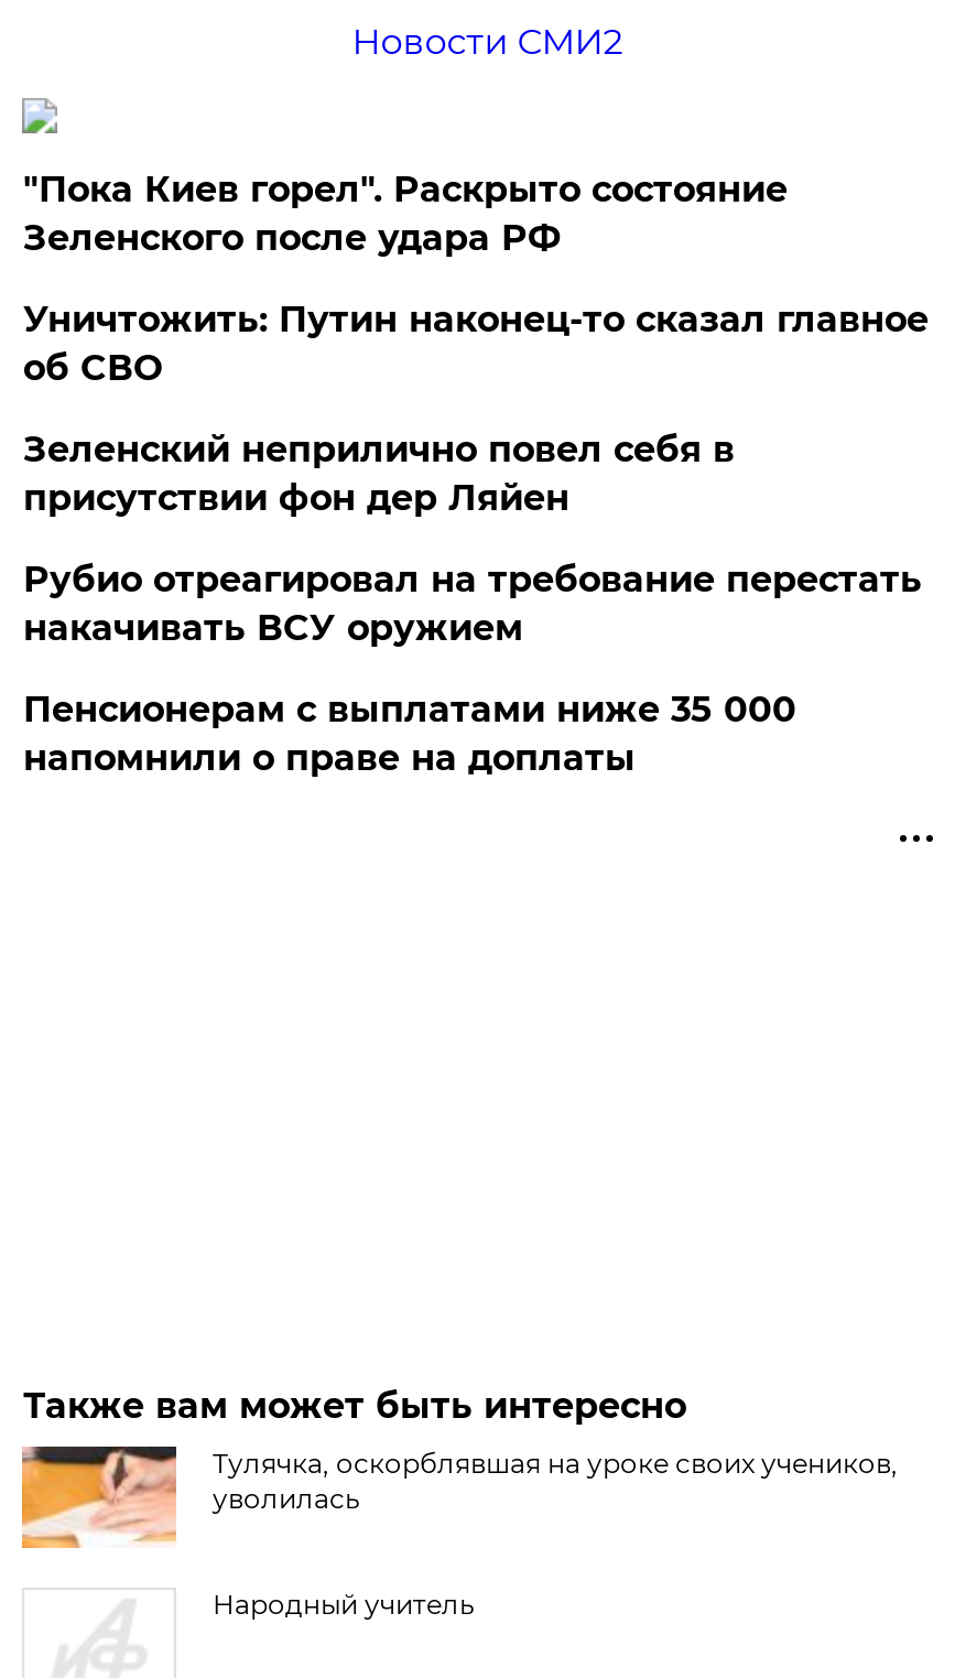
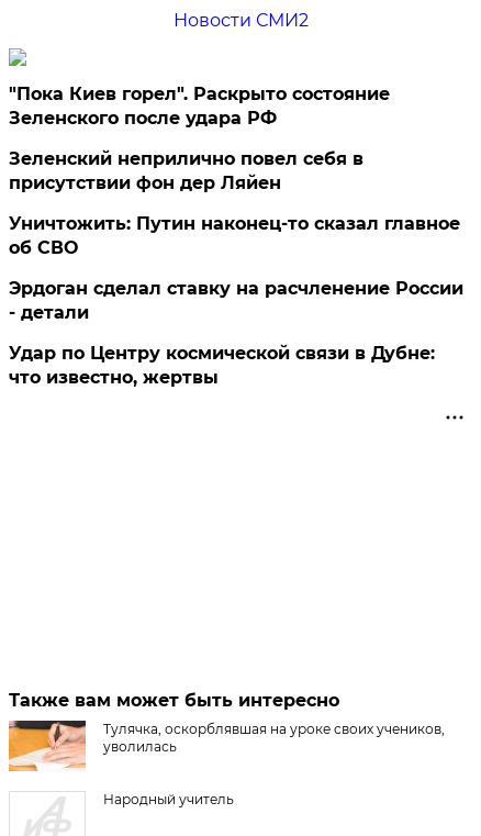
moved down: Уничтожить: Путин наконец-то сказал главное | об СВО

moved up: Зеленский неприлично повел cебя в | присутствии фон дер Ляйен

- Рубио отреагировал на требование перестать
- накачивать ВСУ оружием
- Пенсионерам с выплатами ниже 35 000
- напомнили о праве на доплаты
+ Эрдоган сделал ставку на расчленение России
+ - детали
+ Удар по Центру космической связи в Дубне:
+ что известно, жертвы
